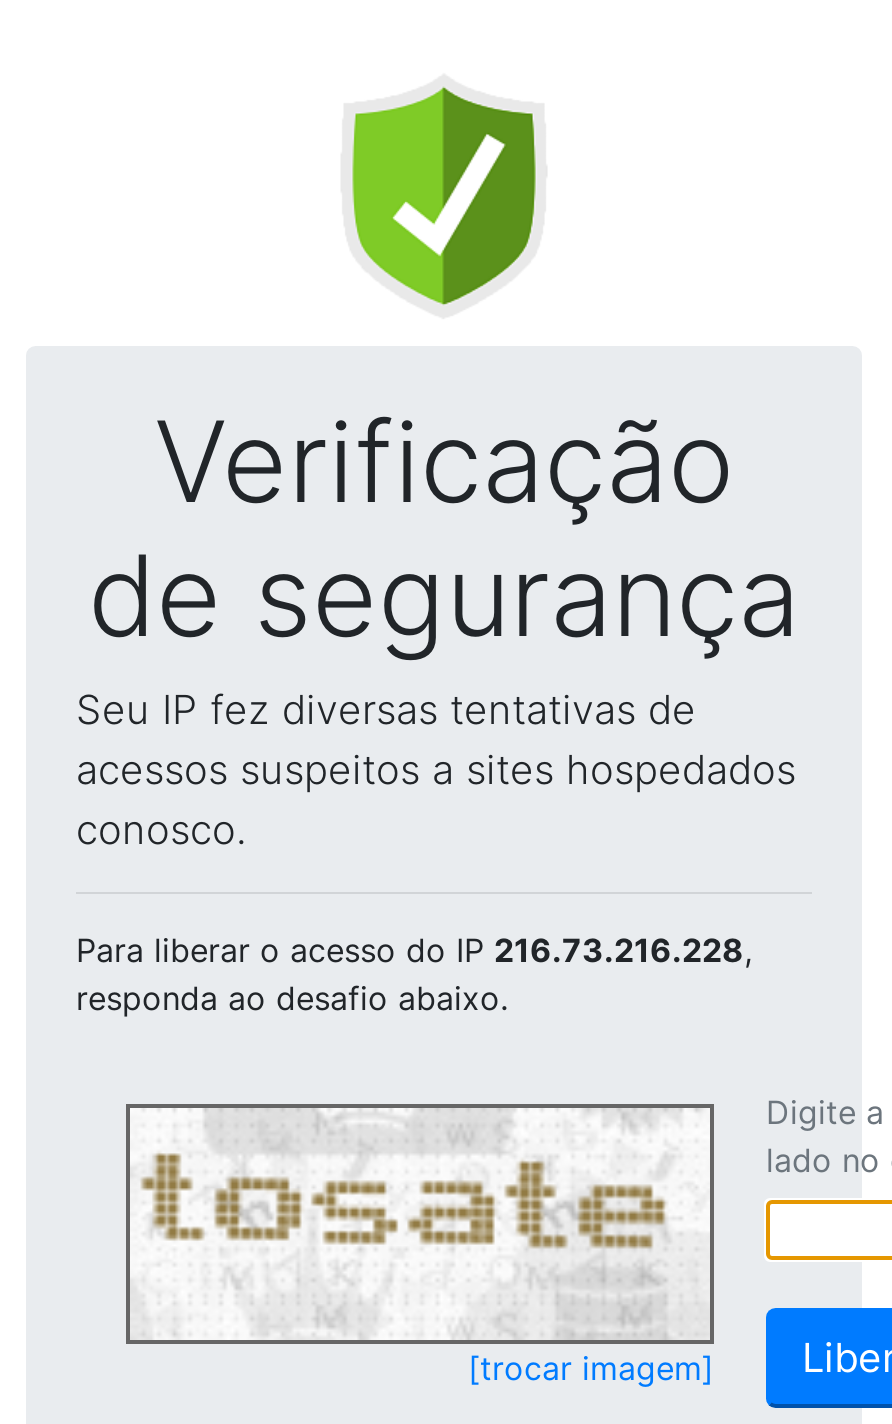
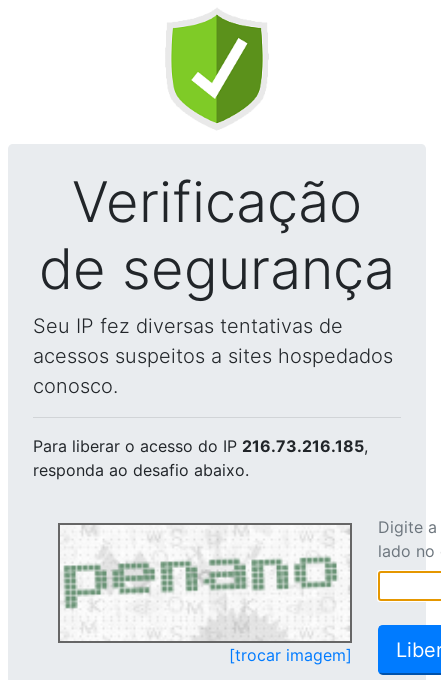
- Para liberar o acesso do IP 216.73.216.228,
+ Para liberar o acesso do IP 216.73.216.185,

- [image]
+ [image]
